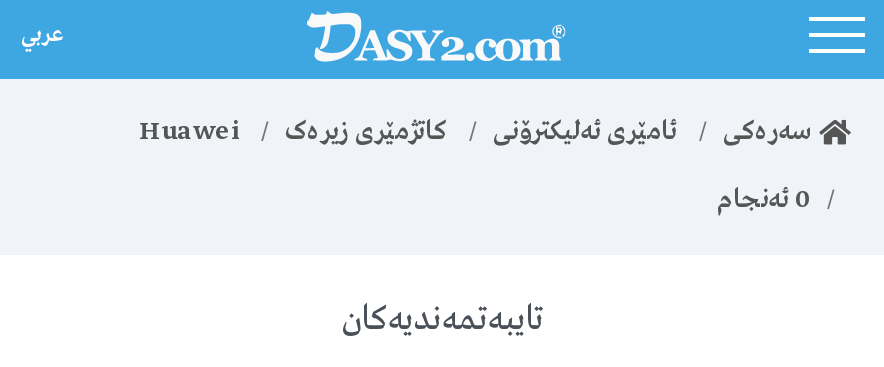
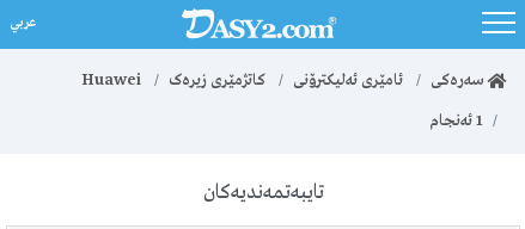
- 0 ئەنجام
+ 1 ئەنجام
